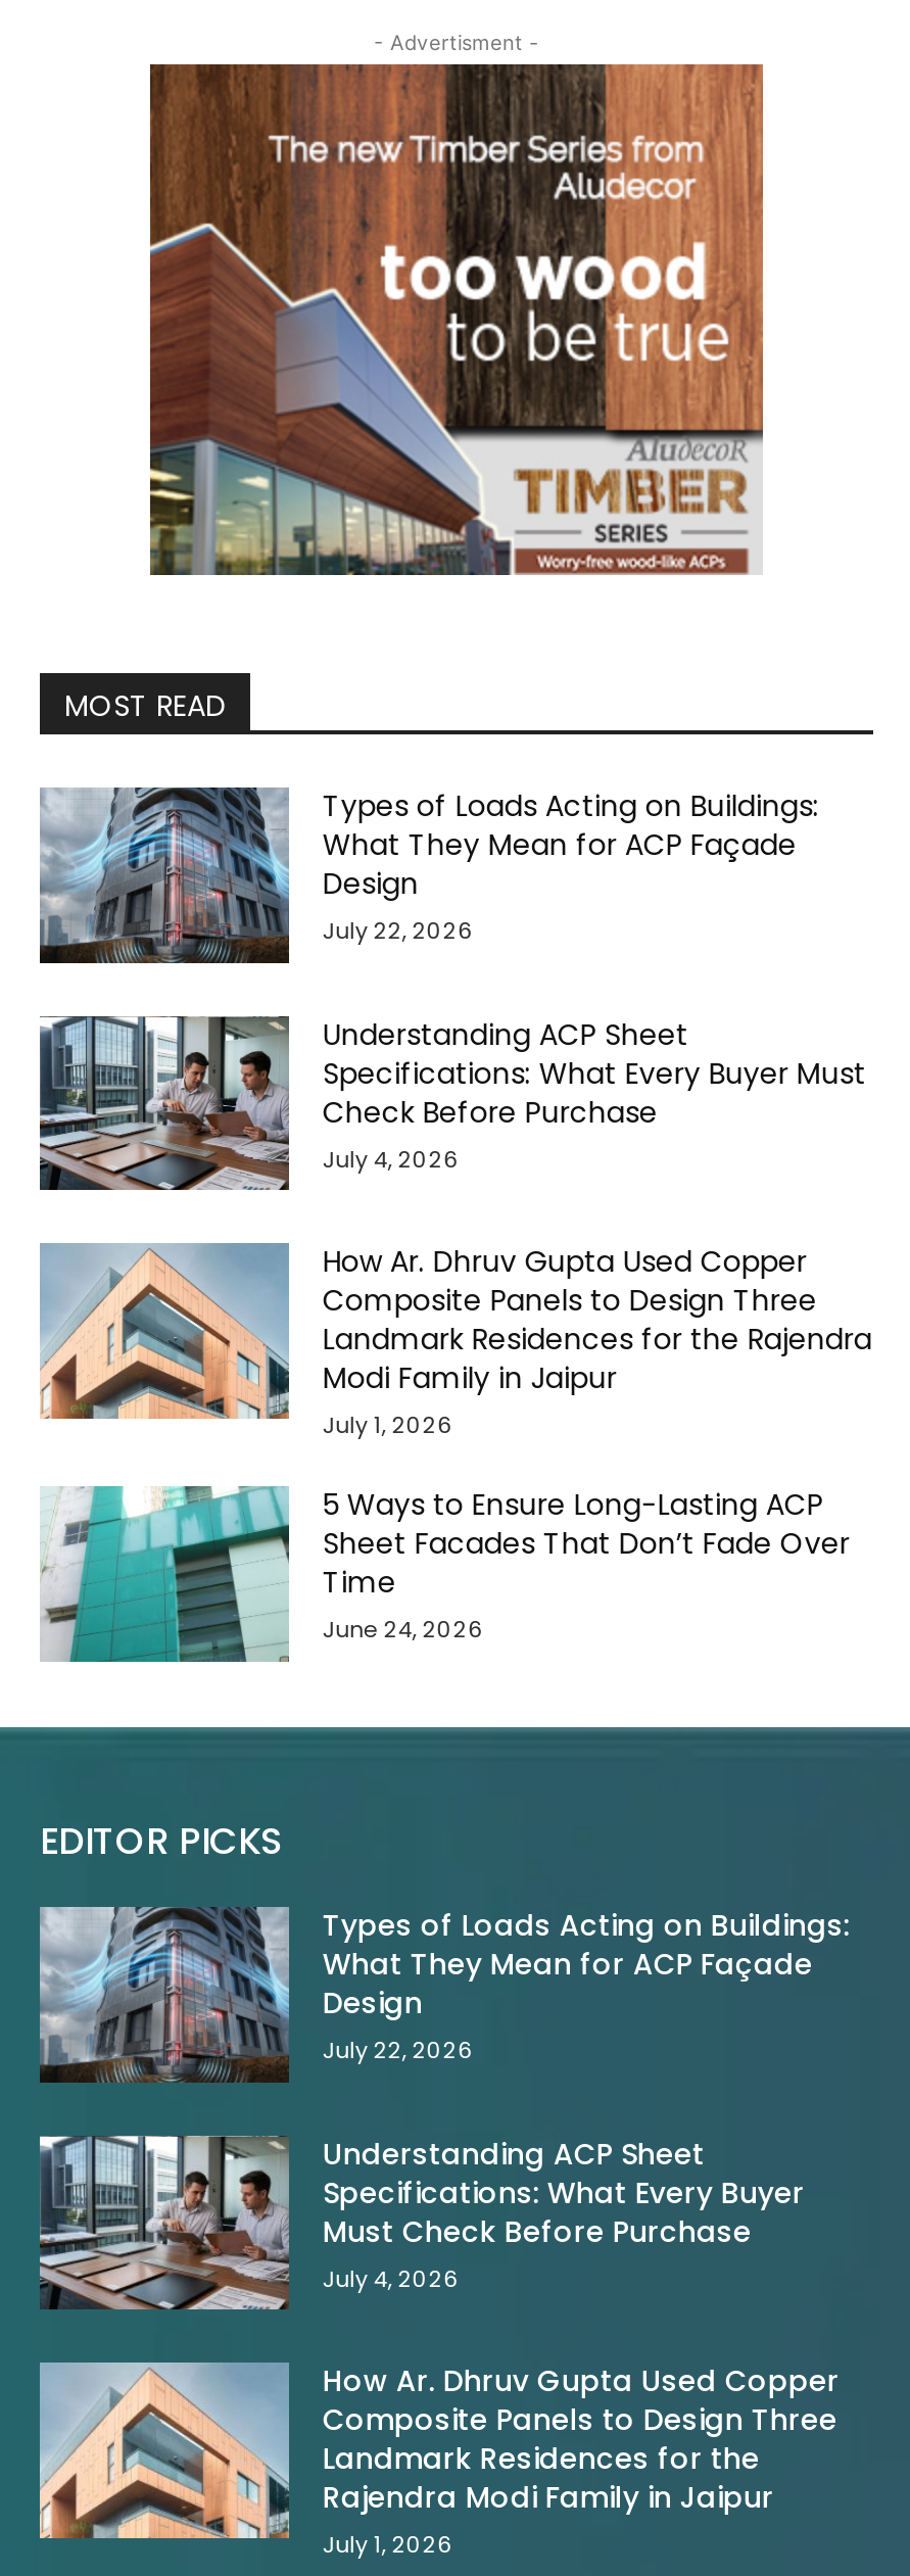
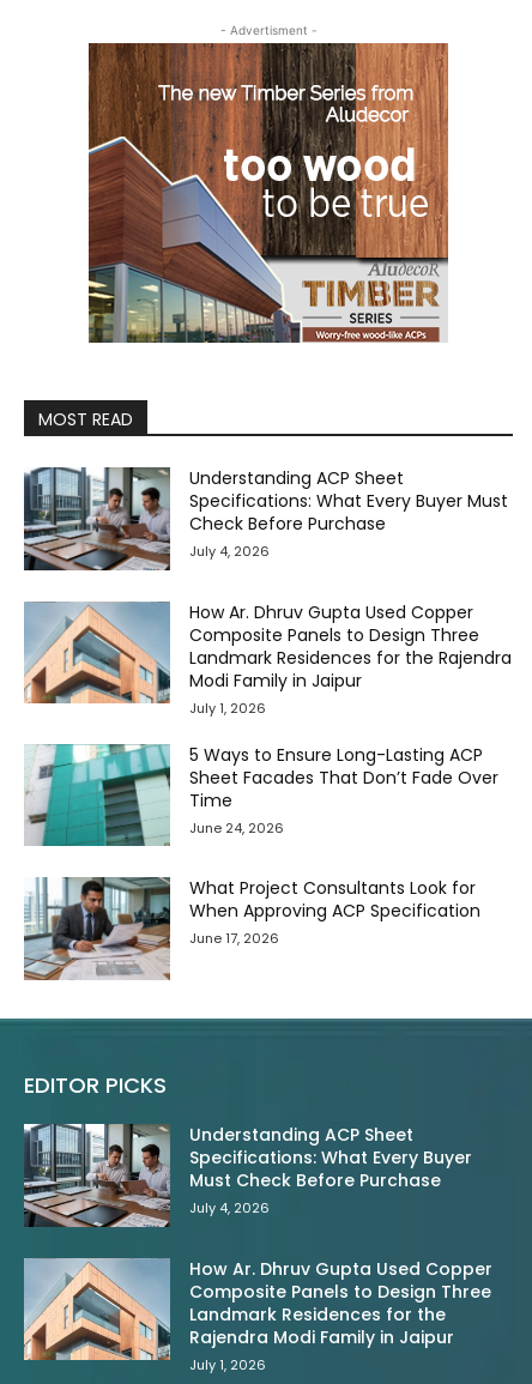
- [image]
- Types of Loads Acting on Buildings:
- What They Mean for ACP Façade
- Design
- July 22, 2026

+ [image]
+ What Project Consultants Look for
+ When Approving ACP Specification
+ June 17, 2026

- [image]
- Types of Loads Acting on Buildings:
- What They Mean for ACP Façade
- Design
- July 22, 2026
